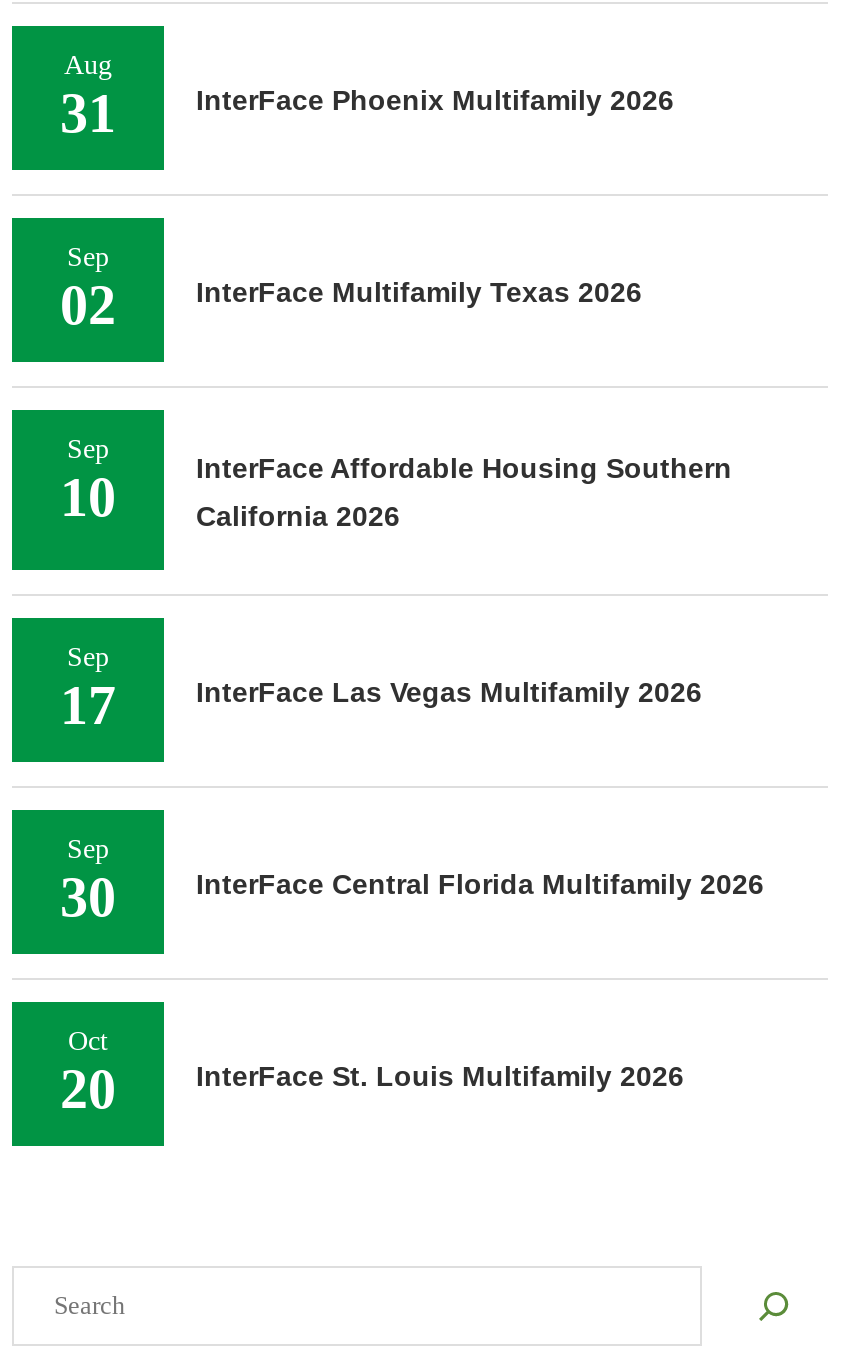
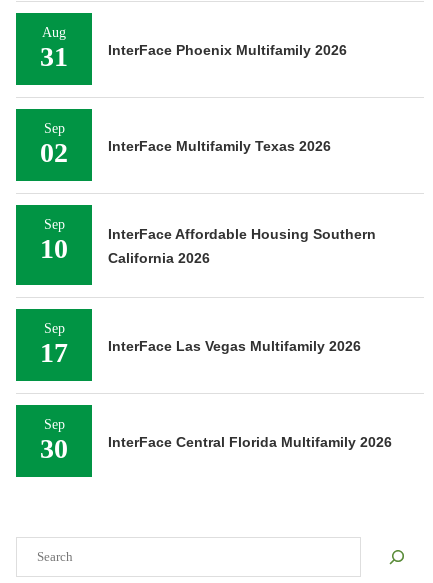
- Oct
- 20
- InterFace St. Louis Multifamily 2026
